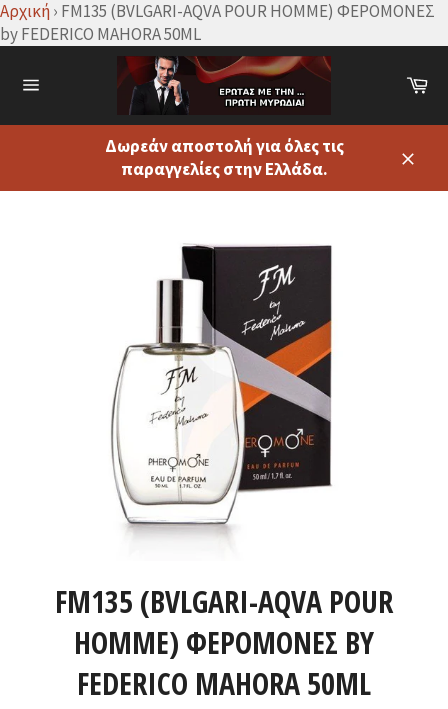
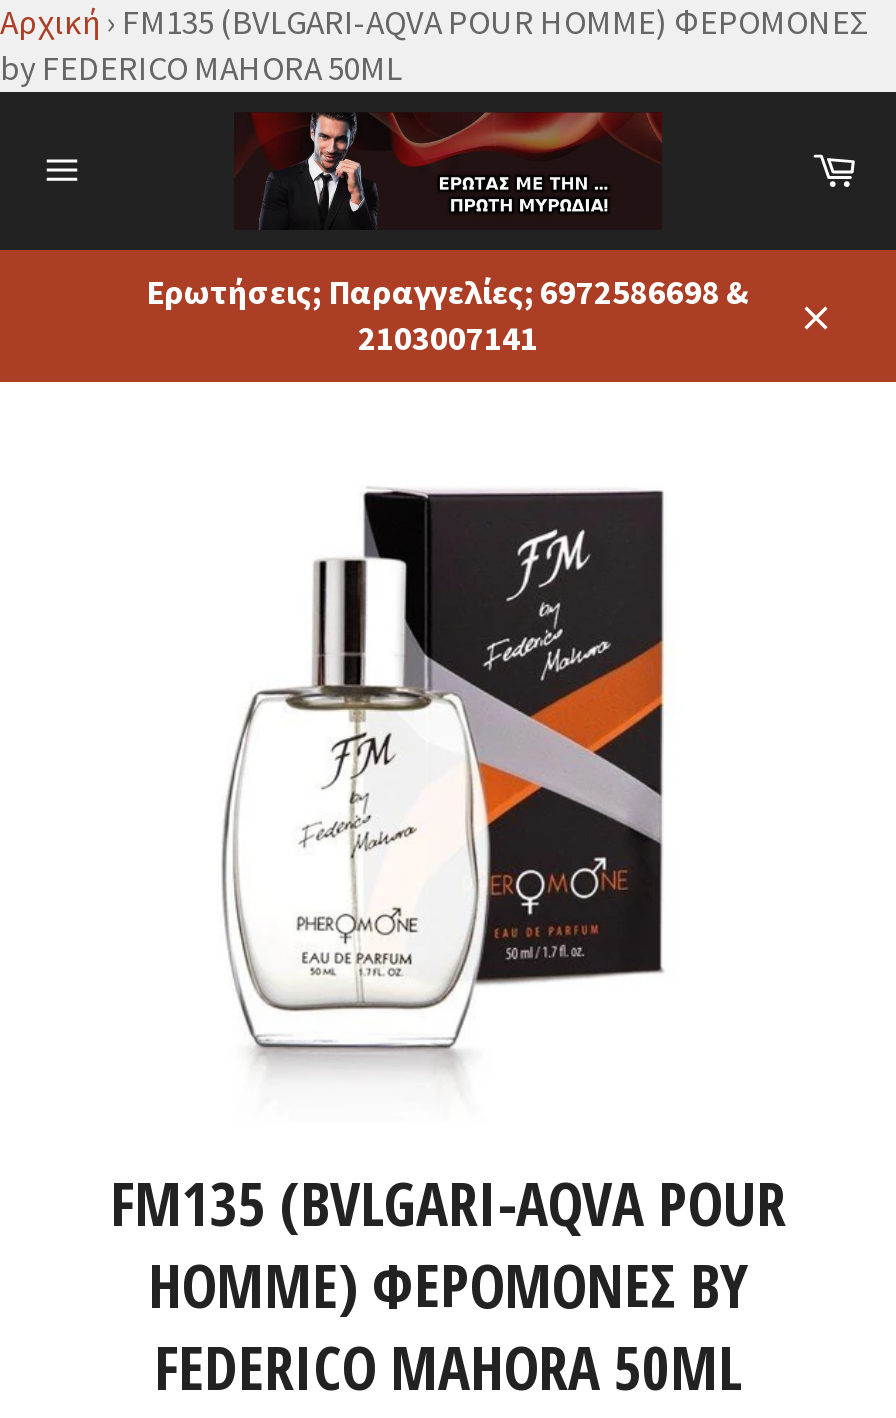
- Δωρεάν αποστολή για όλες τις
- παραγγελίες στην Ελλάδα.
+ Ερωτήσεις; Παραγγελίες; 6972586698 &
+ 2103007141
